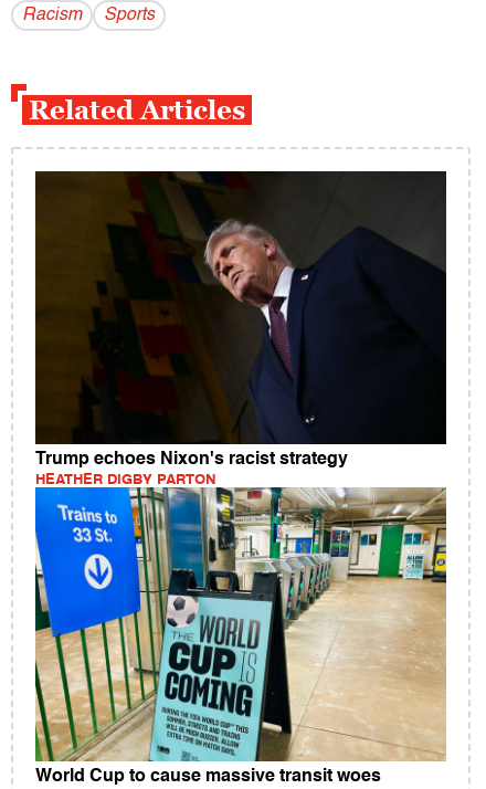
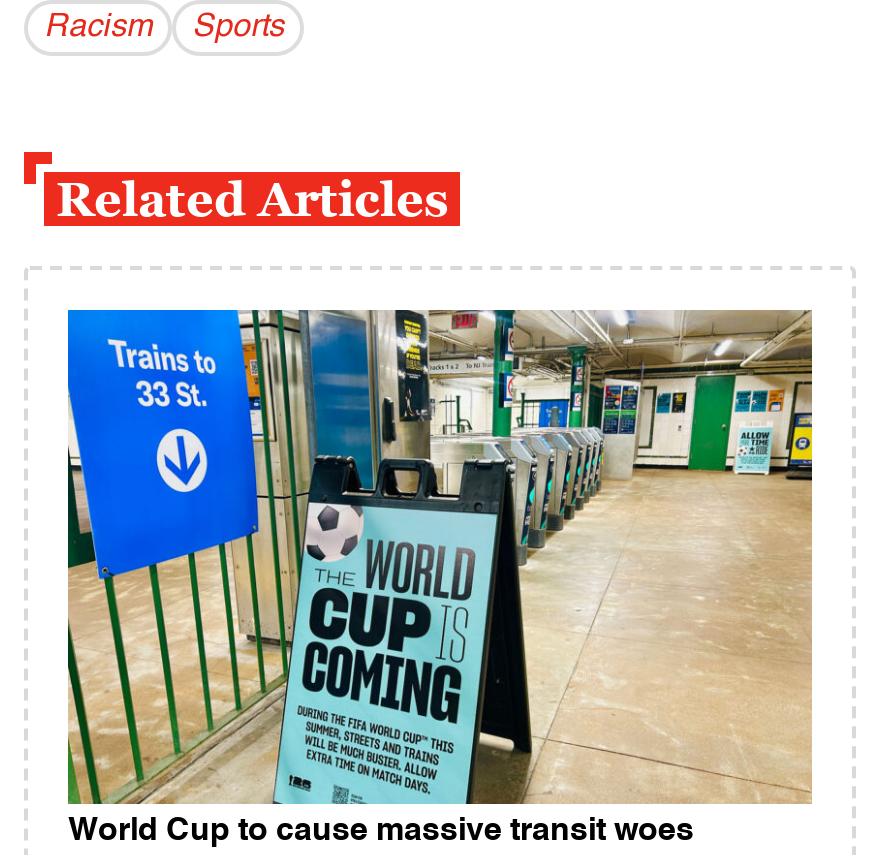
- [image]
- Trump echoes Nixon's racist strategy
- HEATHER DIGBY PARTON
